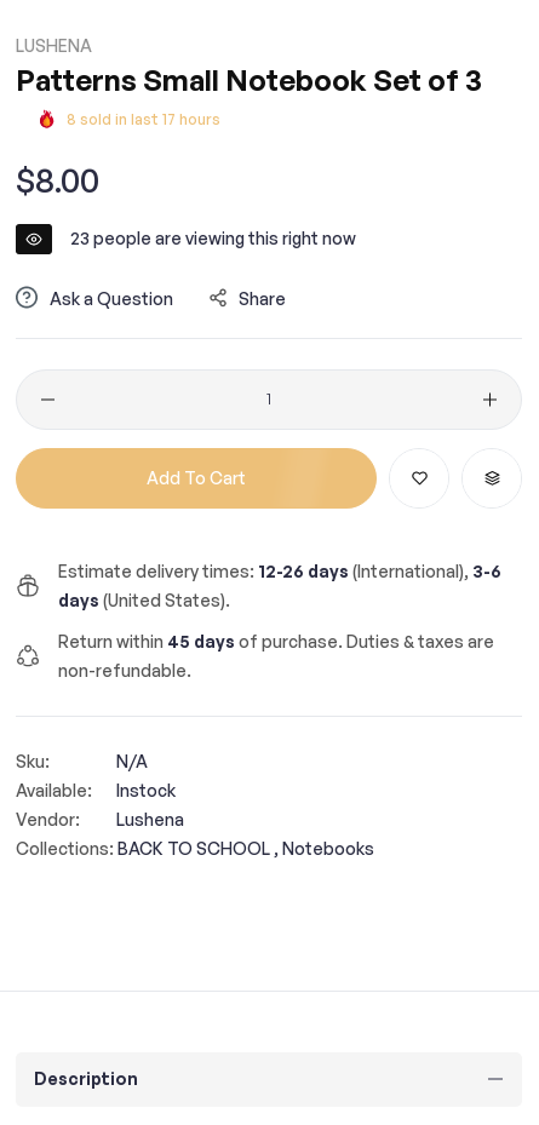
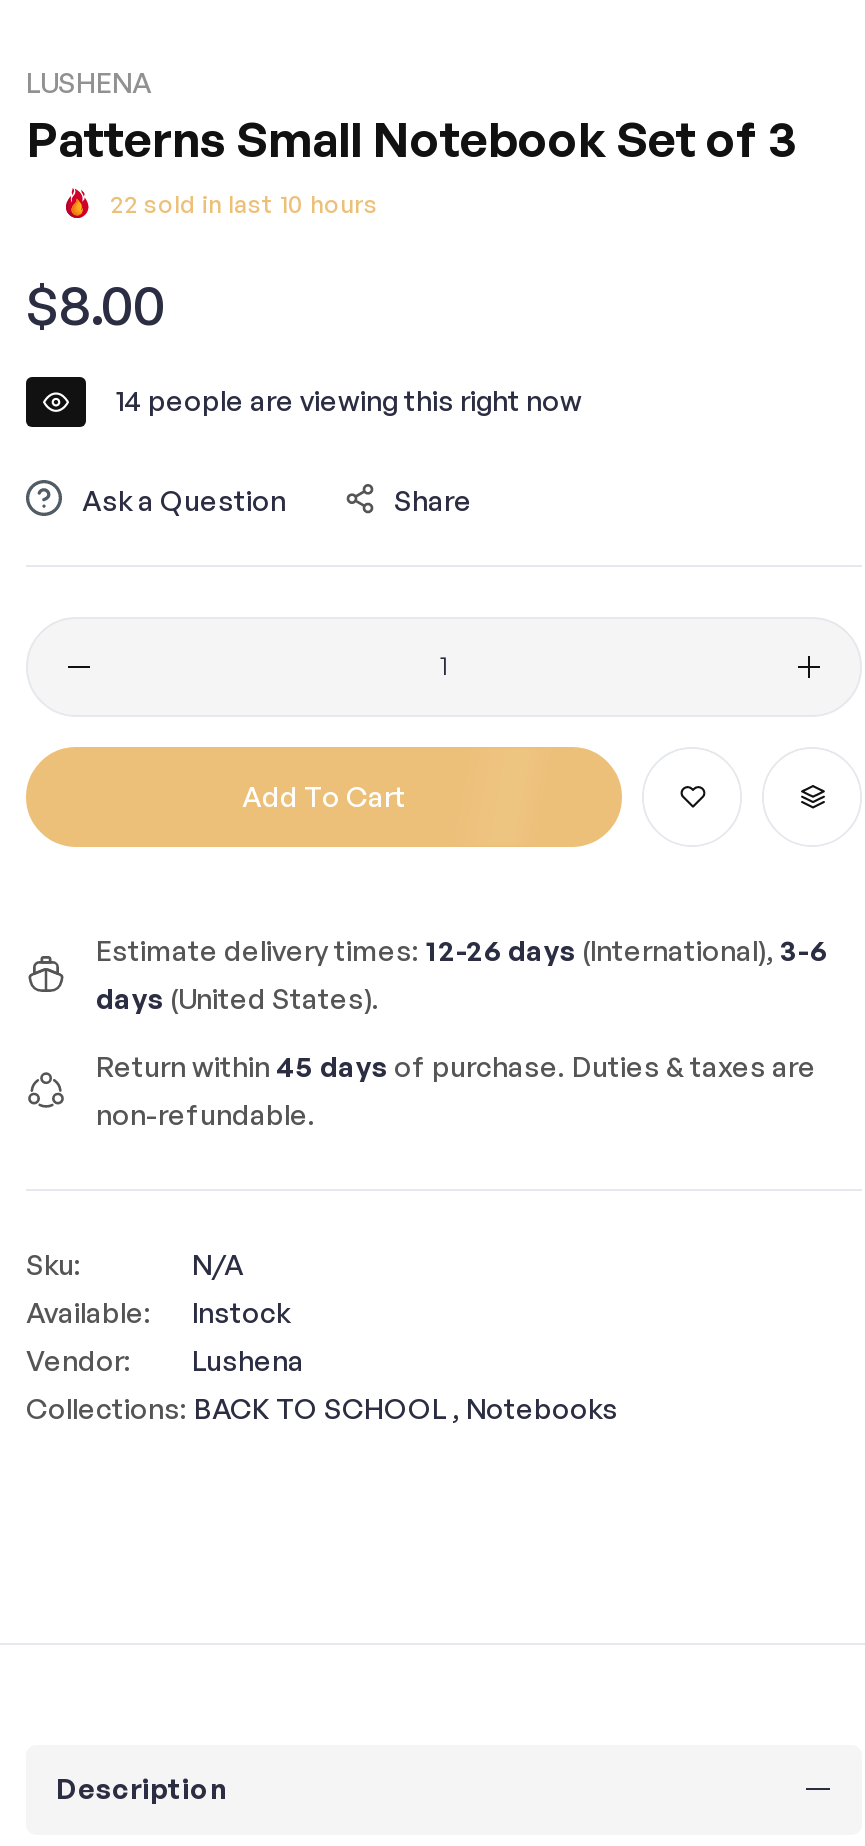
- 8 sold in last 17 hours
+ 22 sold in last 10 hours

- 23 people are viewing this right now
+ 14 people are viewing this right now
